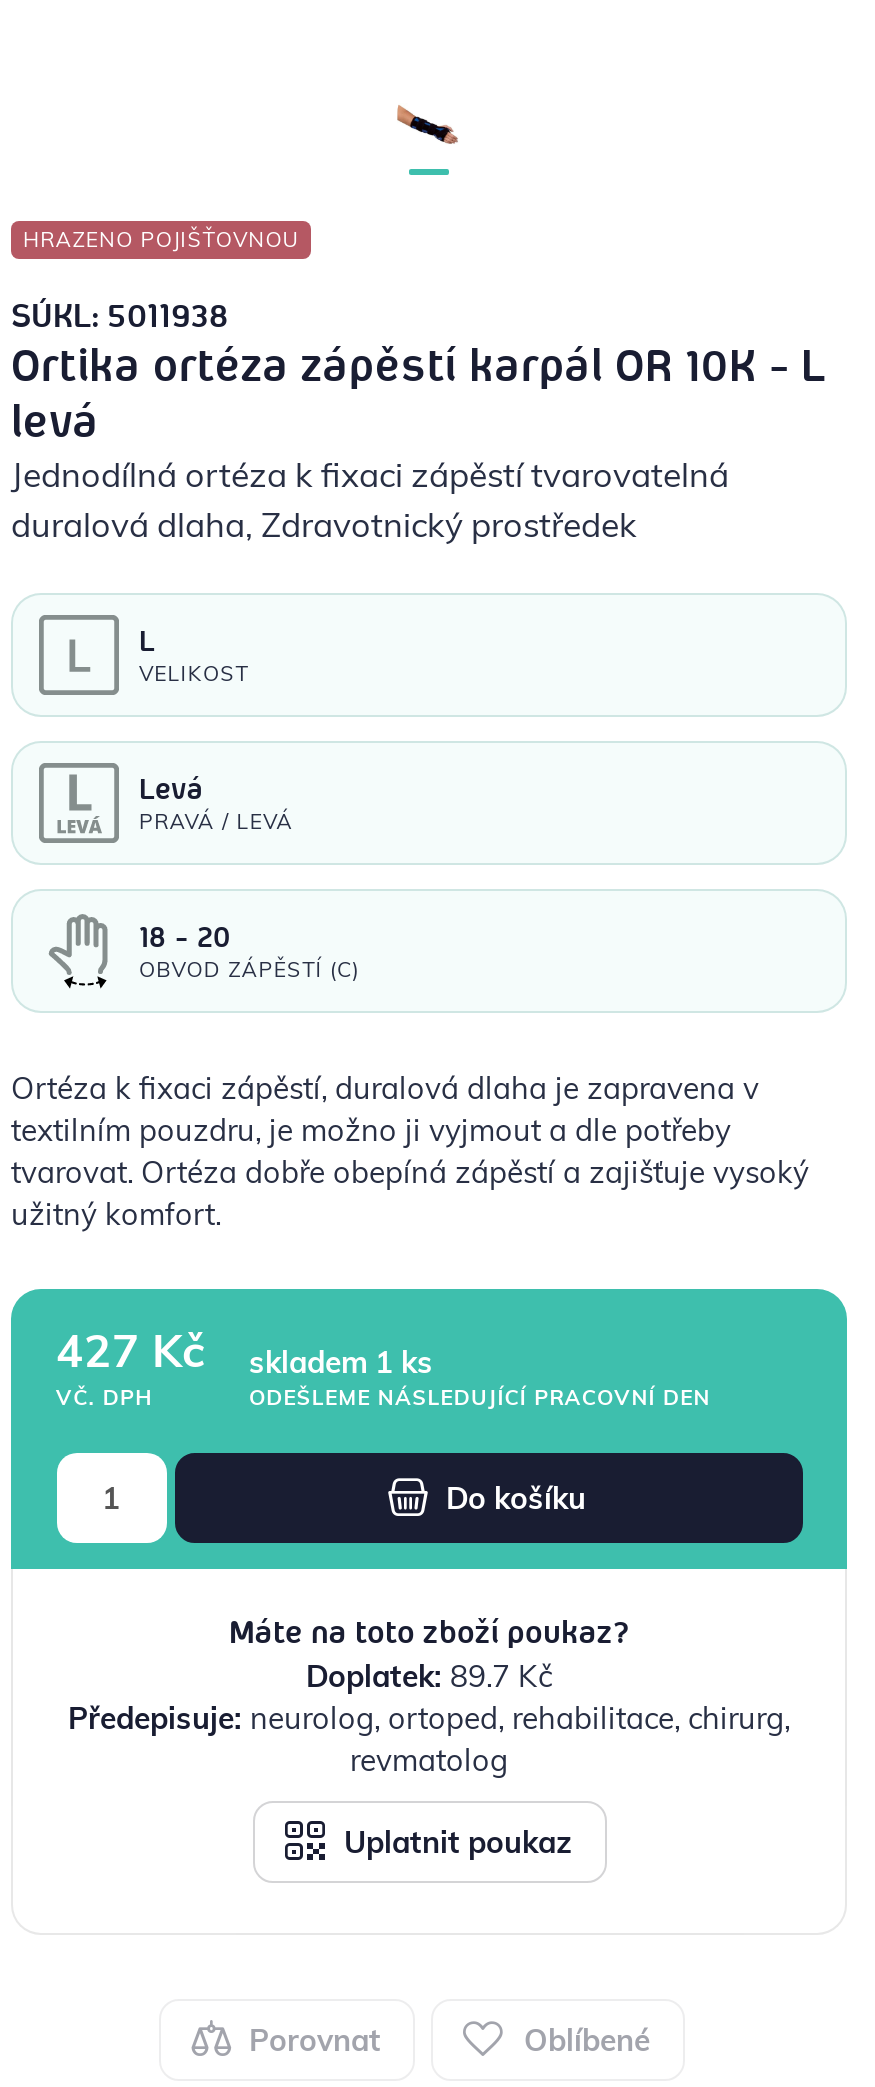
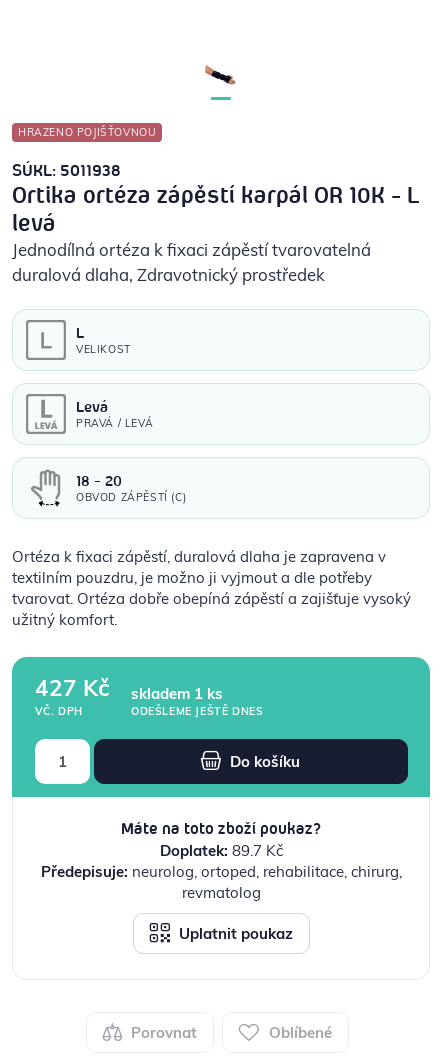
- ODEŠLEME NÁSLEDUJÍCÍ PRACOVNÍ DEN
+ ODEŠLEME JEŠTĚ DNES
